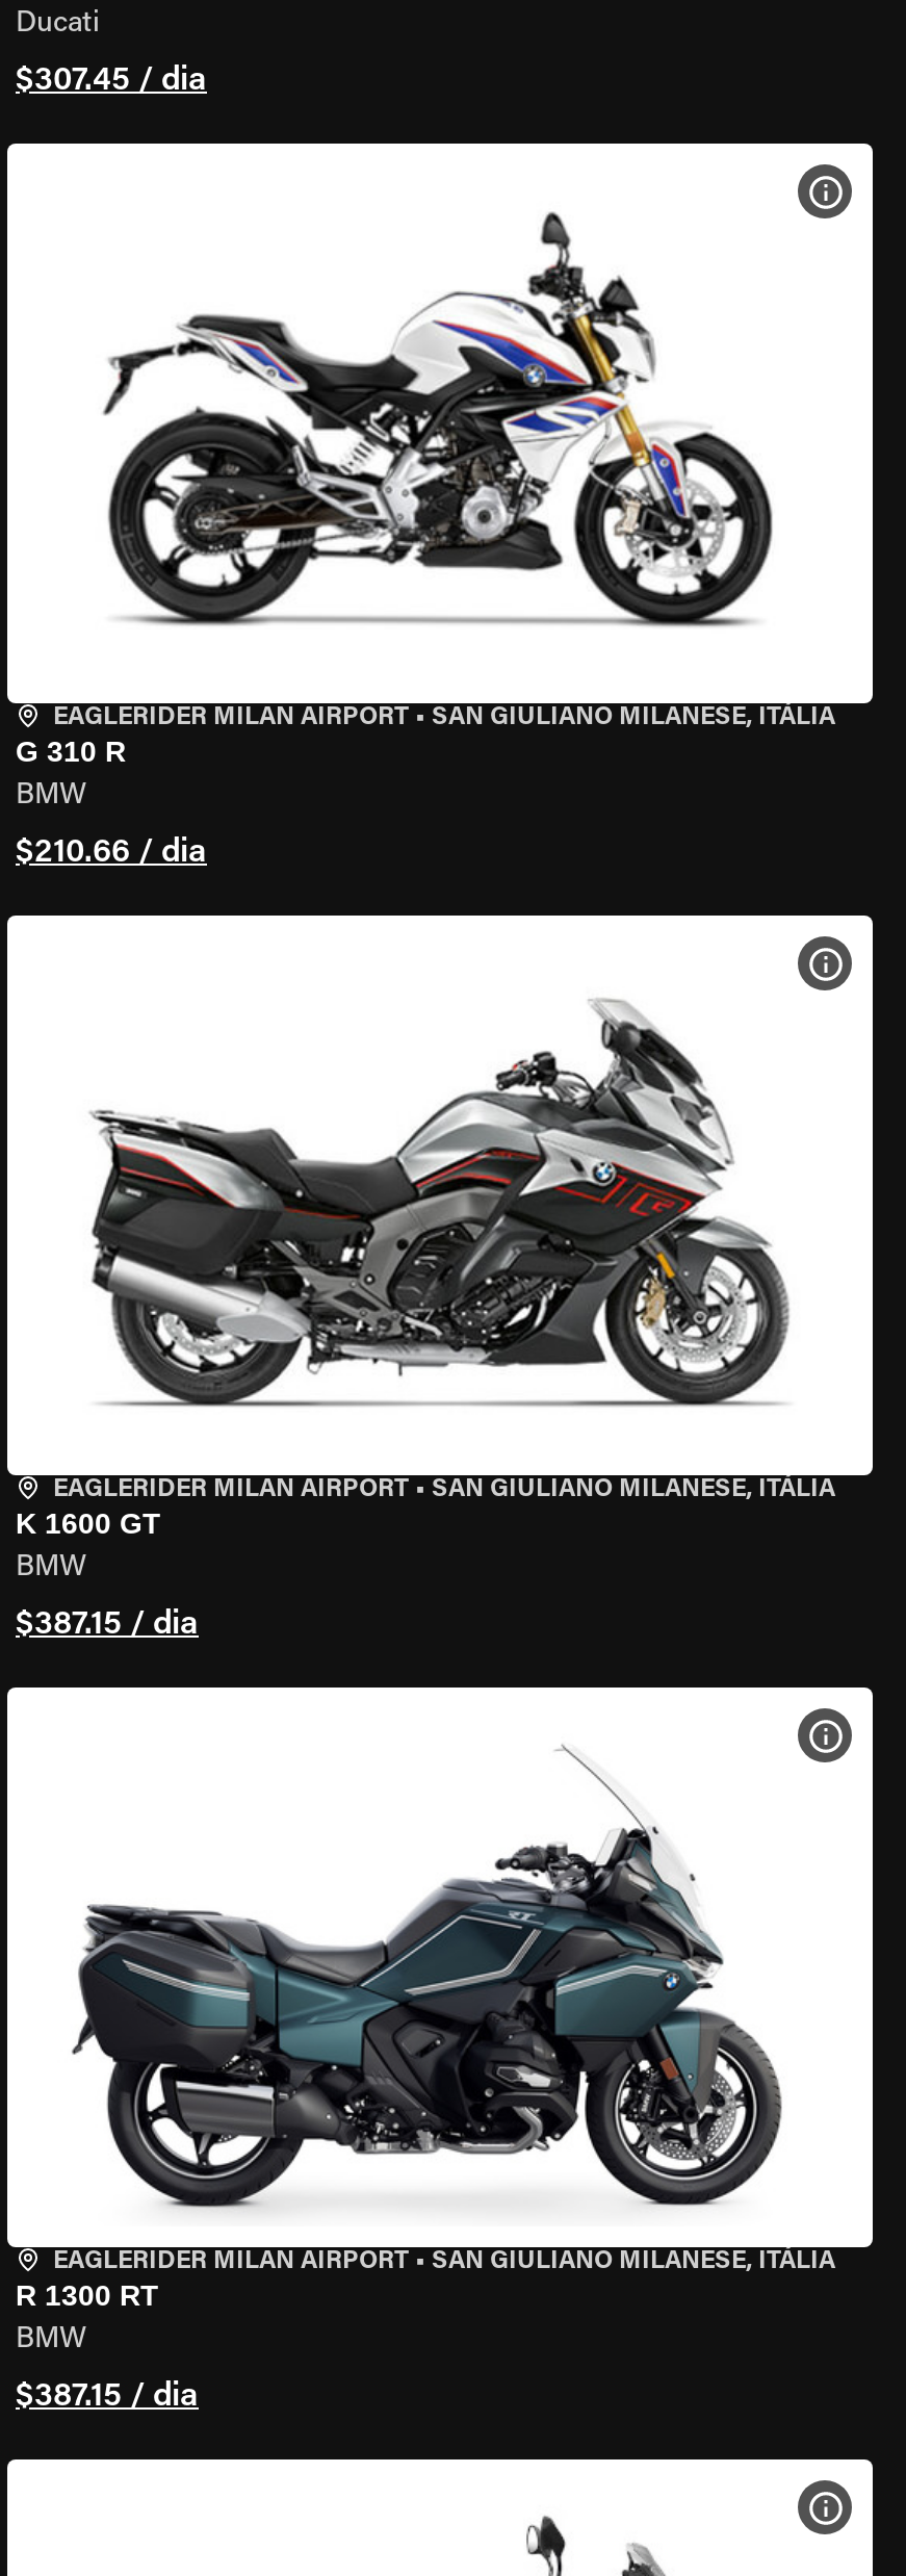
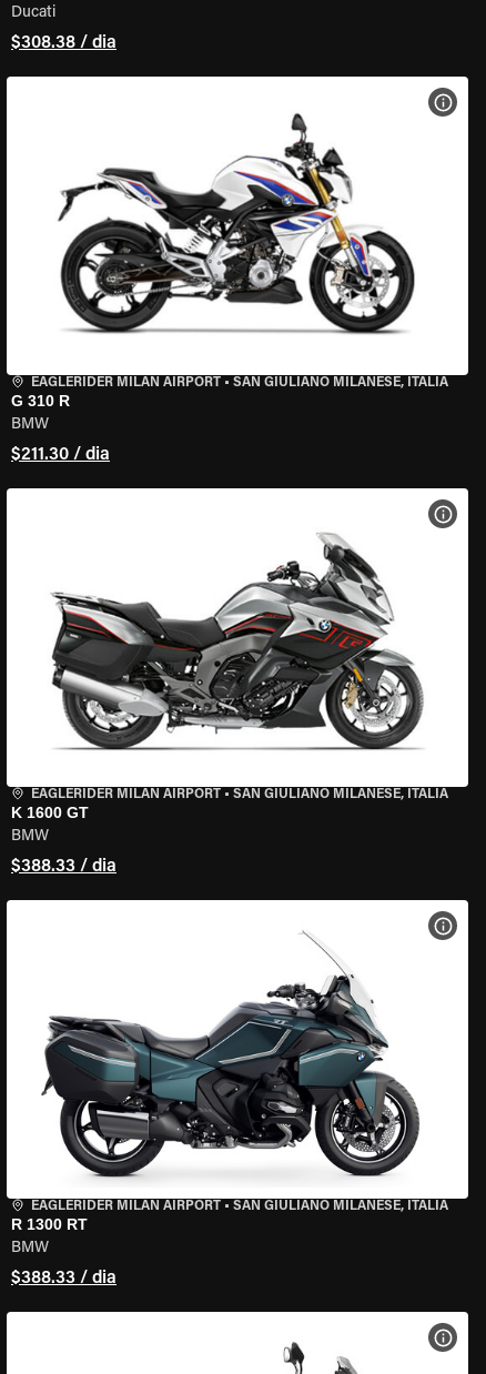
- $307.45 / dia
+ $308.38 / dia

- $210.66 / dia
+ $211.30 / dia

- $387.15 / dia
+ $388.33 / dia

- $387.15 / dia
+ $388.33 / dia
